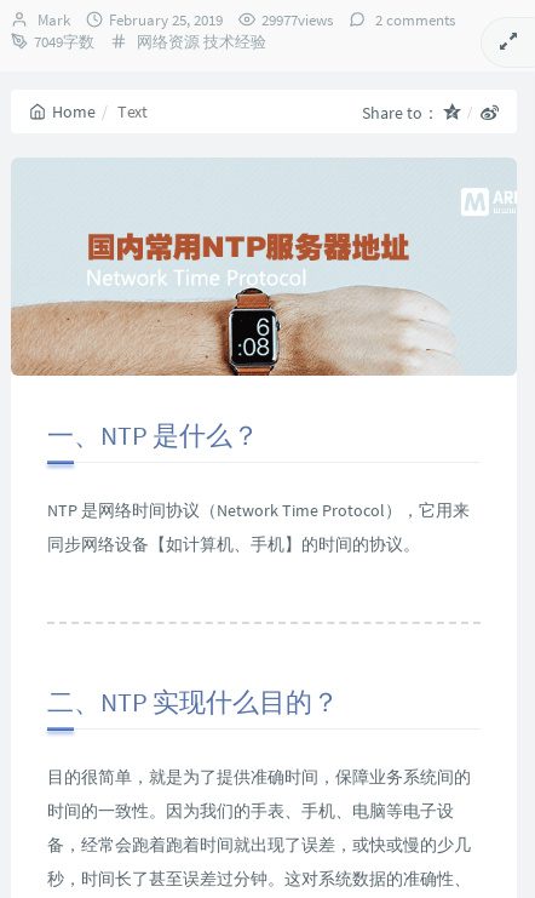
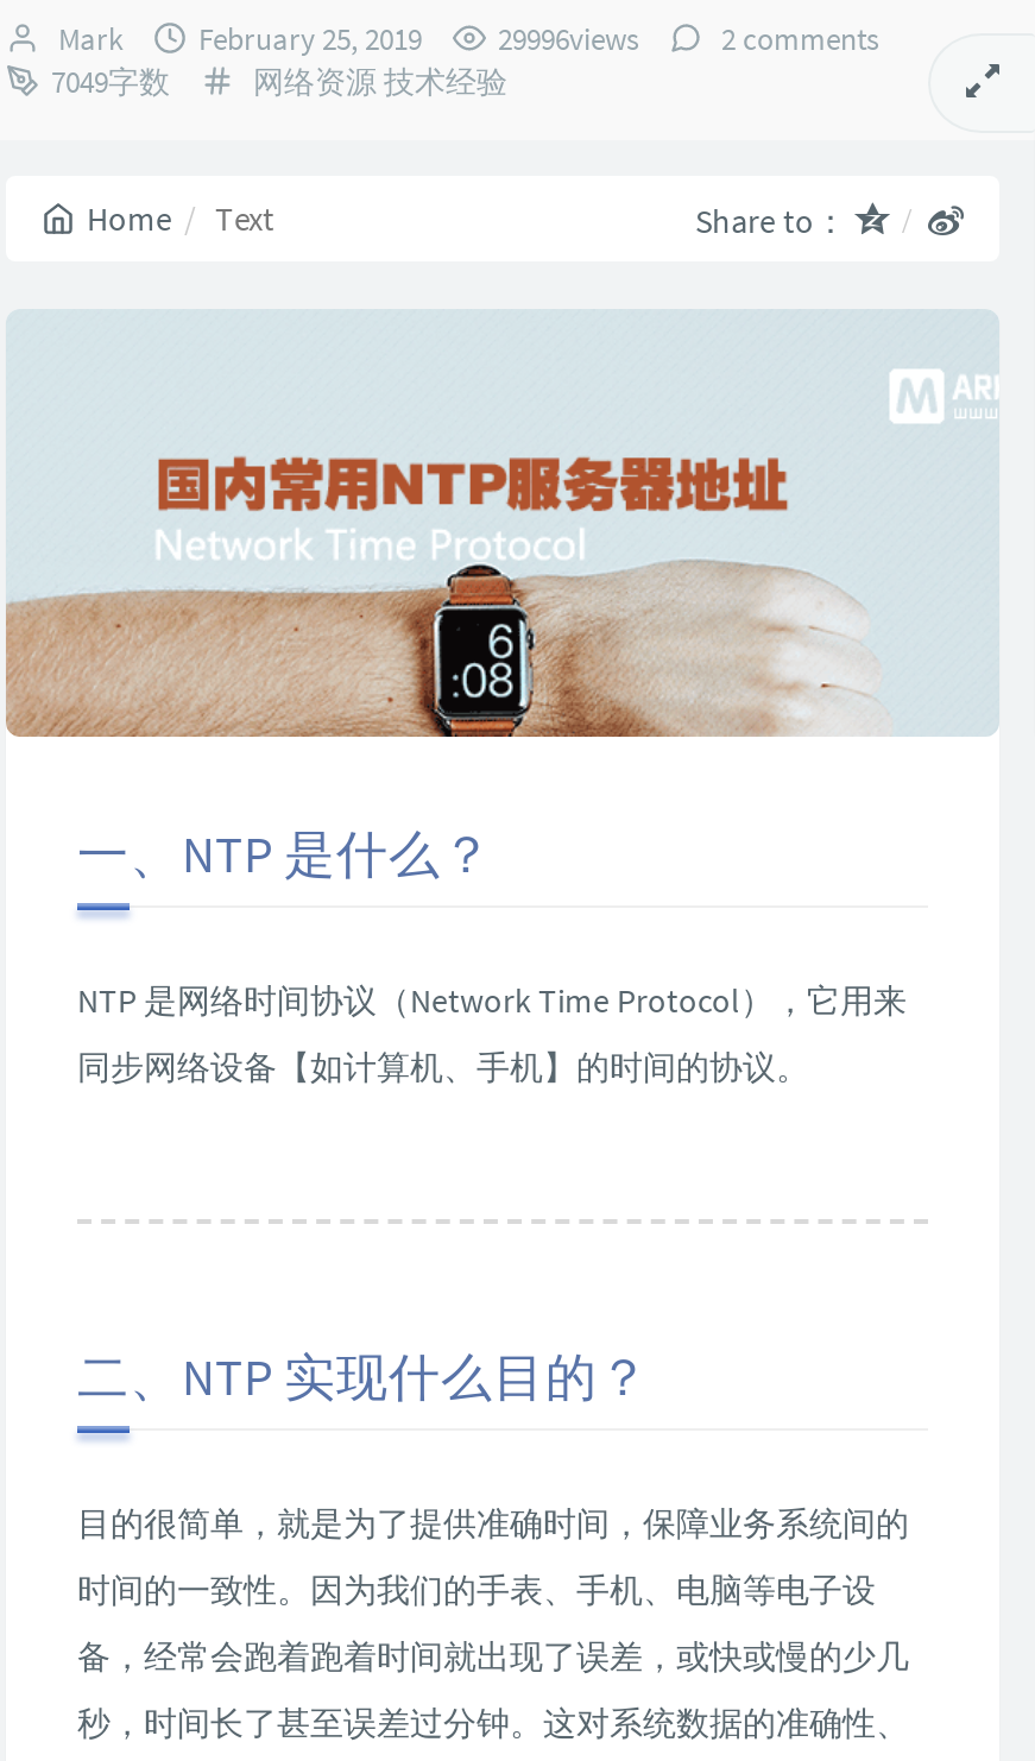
- 29977views
+ 29996views
